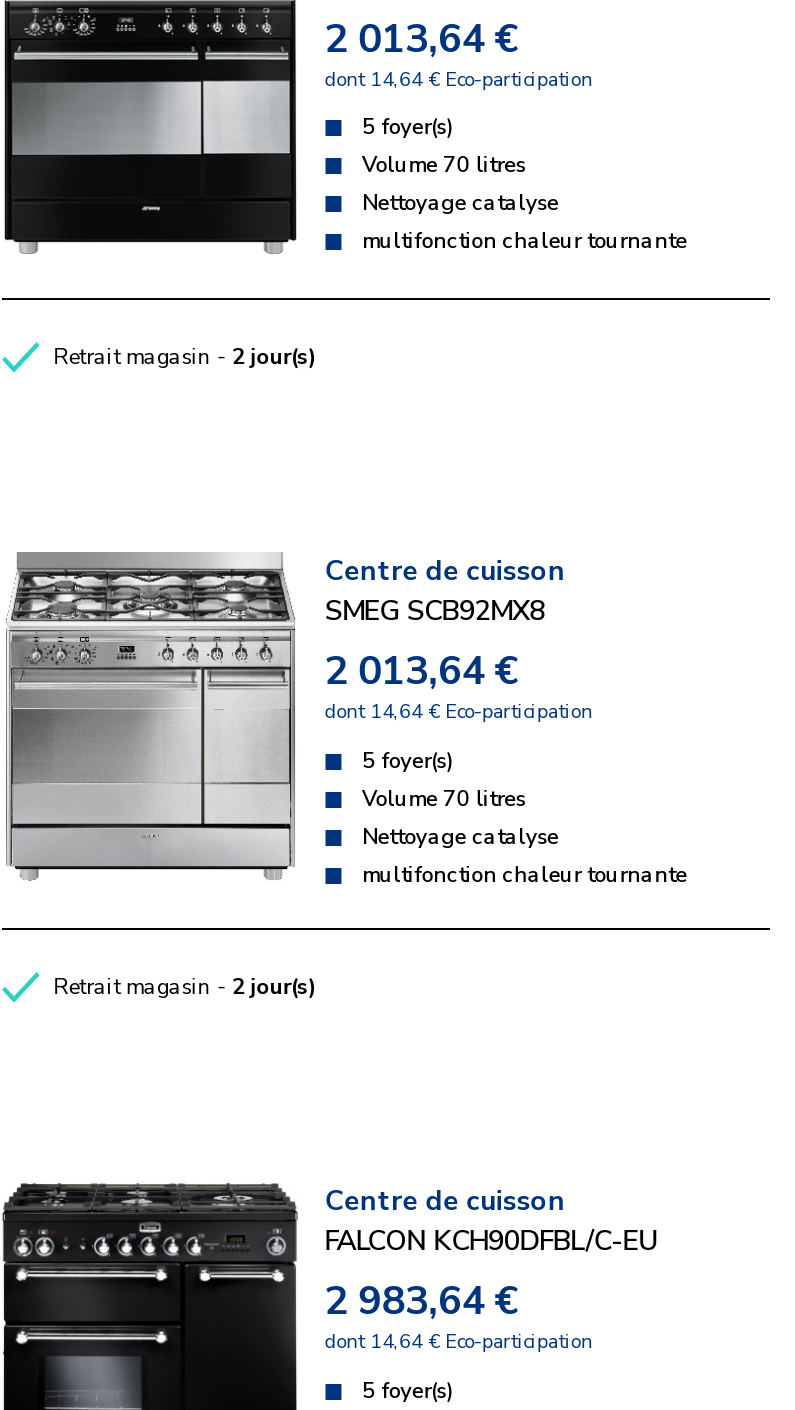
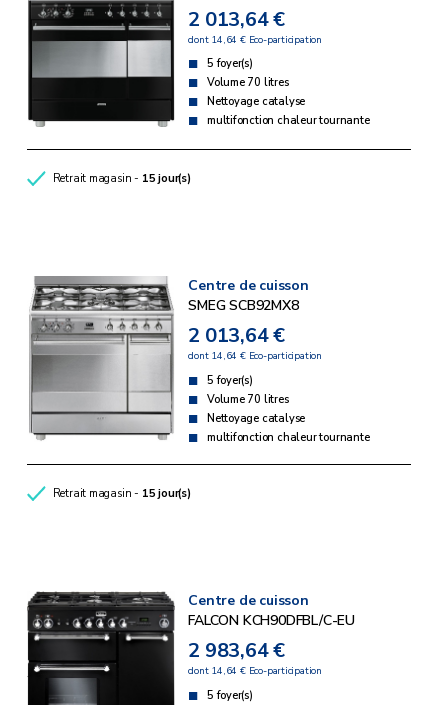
- Retrait magasin - 2 jour(s)
+ Retrait magasin - 15 jour(s)

- Retrait magasin - 2 jour(s)
+ Retrait magasin - 15 jour(s)
